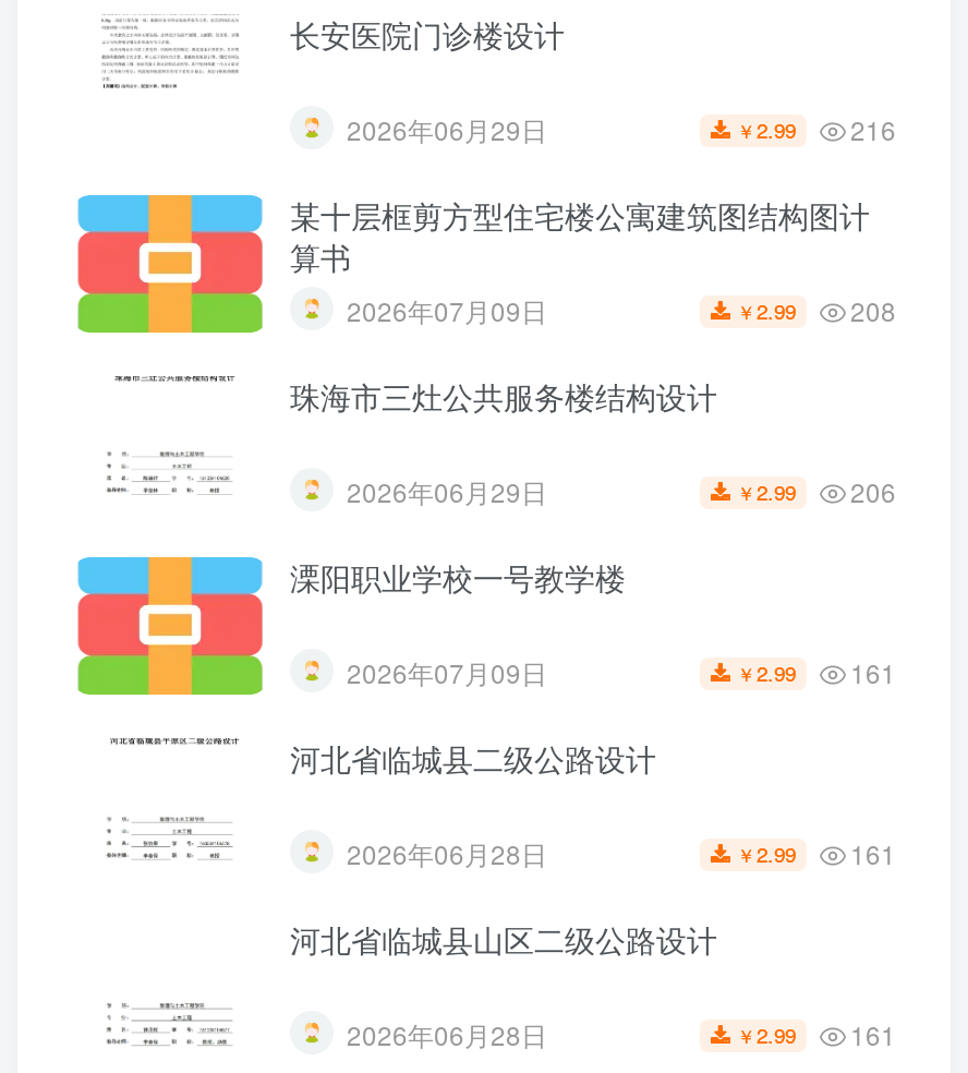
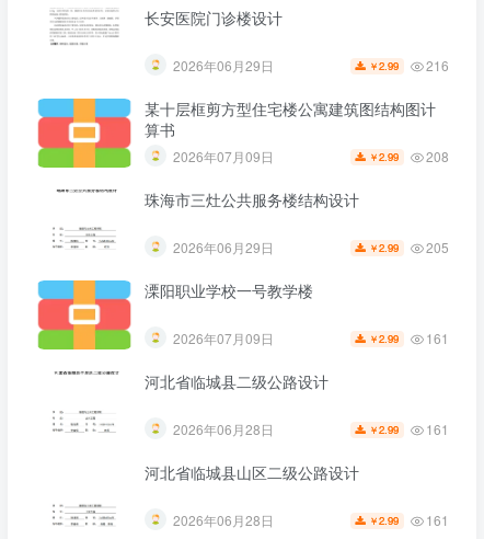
- ￥2.99 206
+ ￥2.99 205
